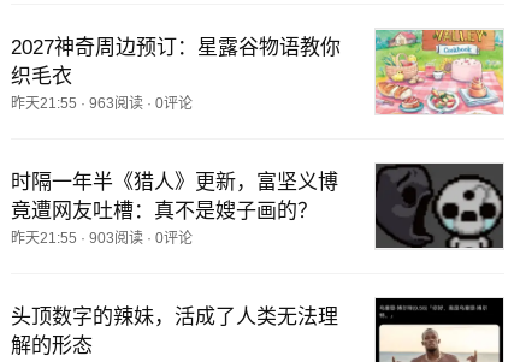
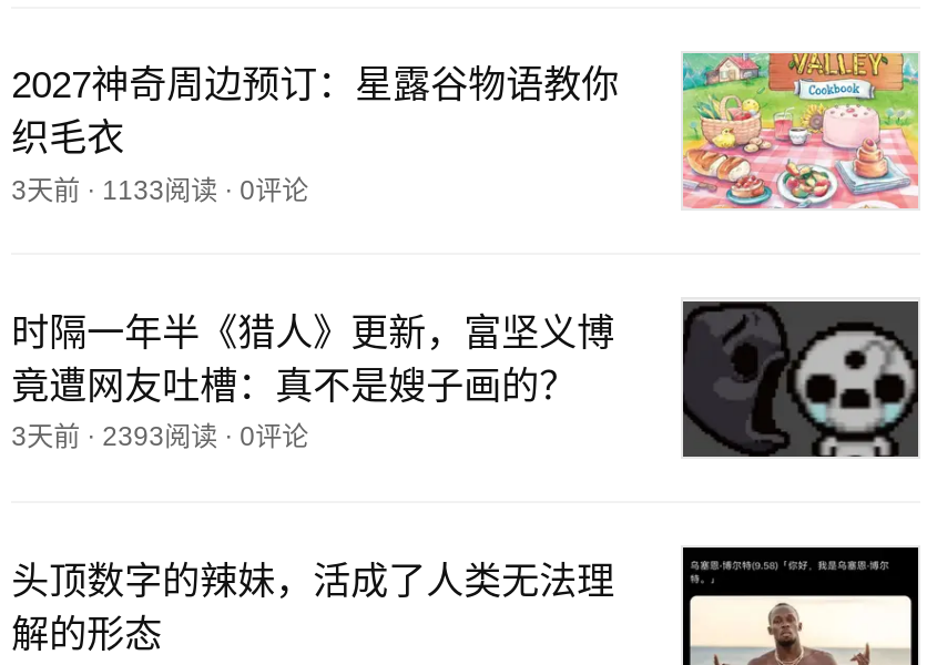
- 昨天21:55 · 963阅读· 0评论
+ 3天前· 1133阅读· 0评论

- 昨天21:55 · 903阅读· 0评论
+ 3天前· 2393阅读· 0评论
